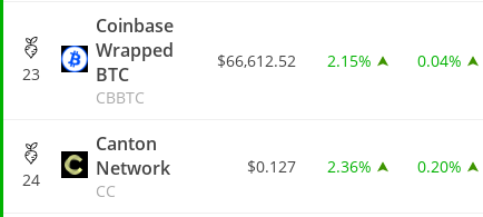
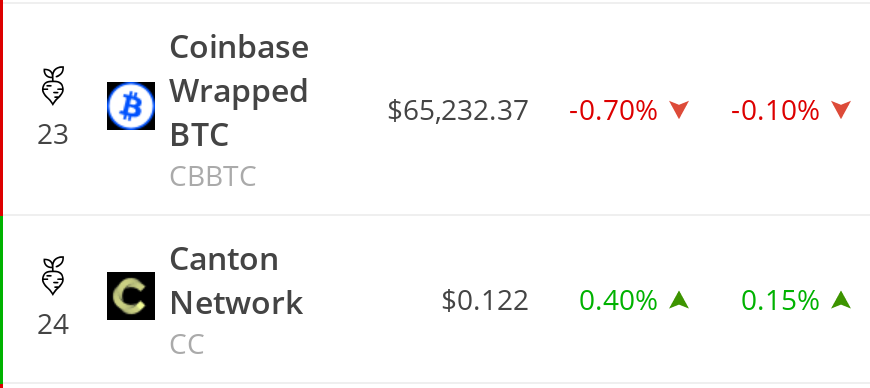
- $66,612.52
+ $65,232.37

- 2.15%
+ -0.70%

- 0.04%
+ -0.10%

- $0.127
+ $0.122

- 2.36%
+ 0.40%

- 0.20%
+ 0.15%
